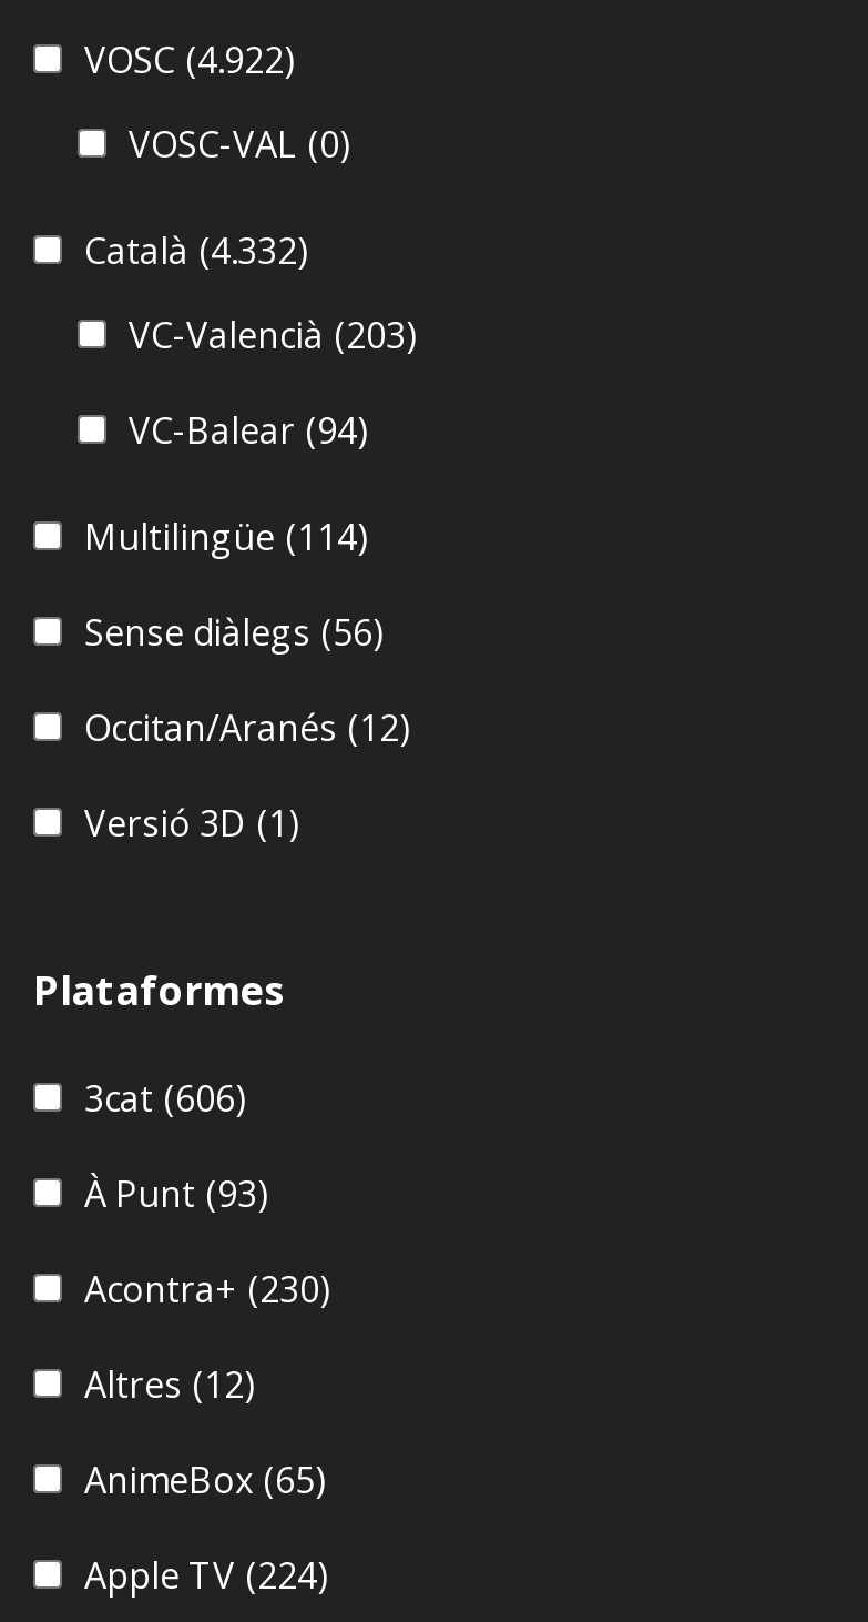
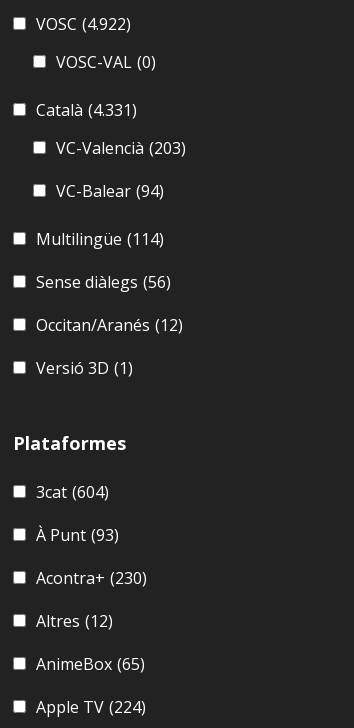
- Català (4.332)
+ Català (4.331)

- 3cat (606)
+ 3cat (604)
